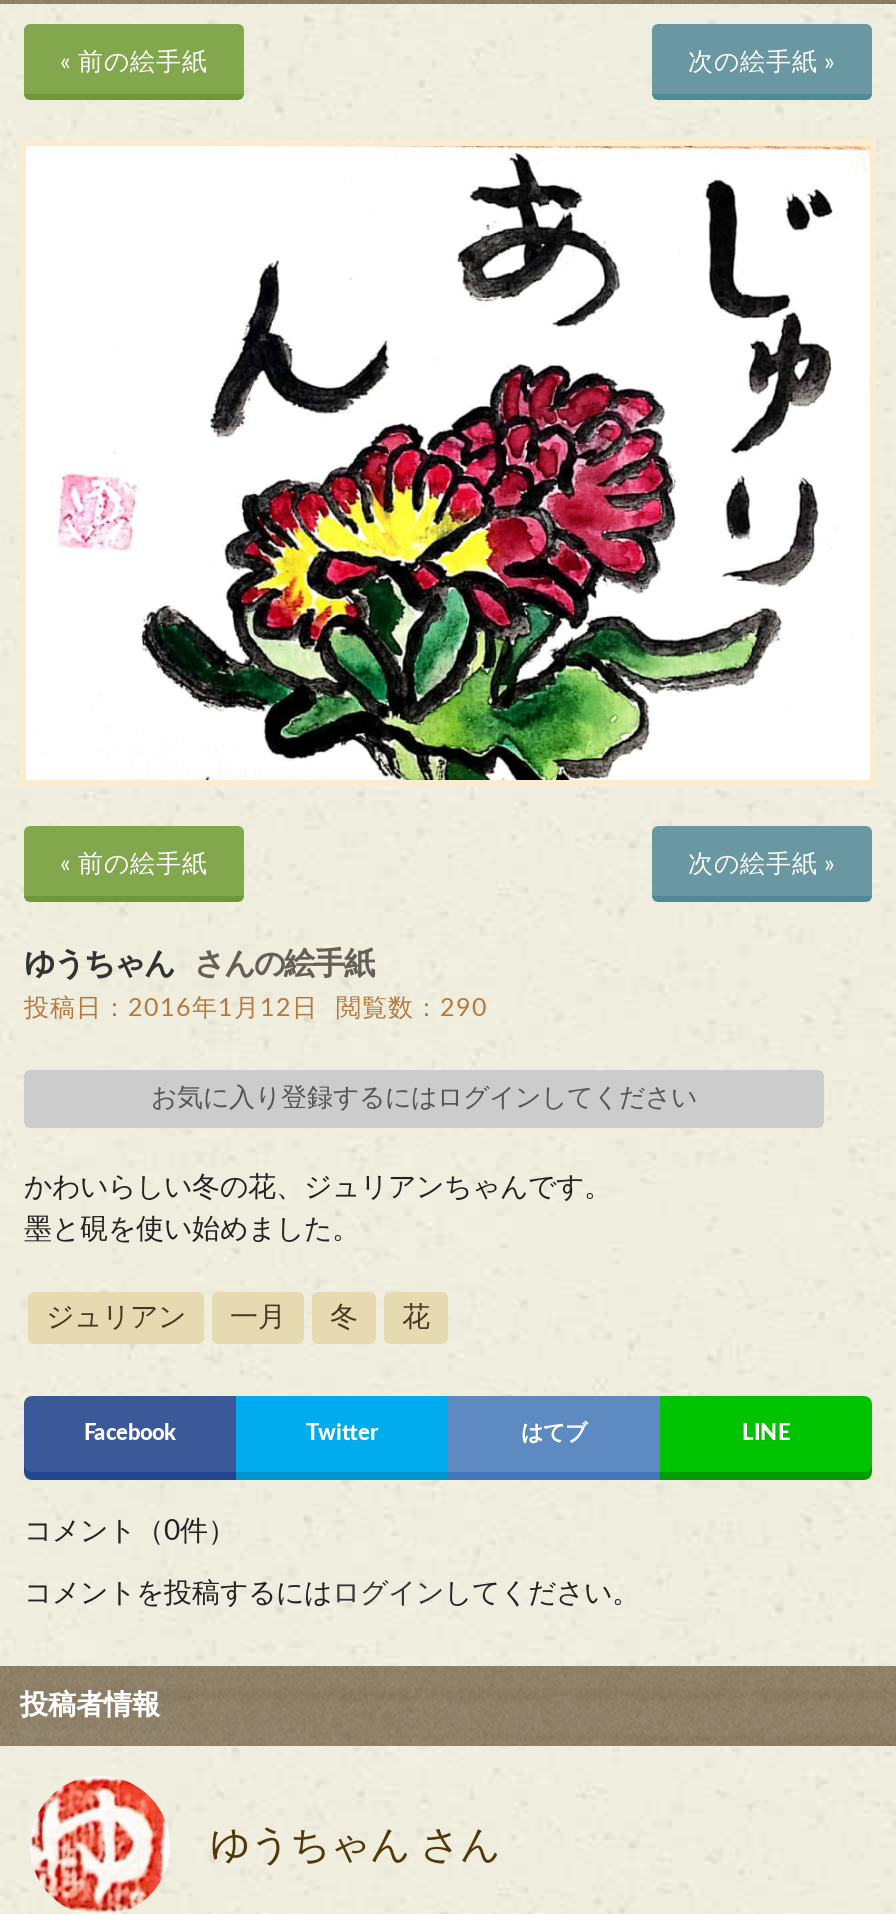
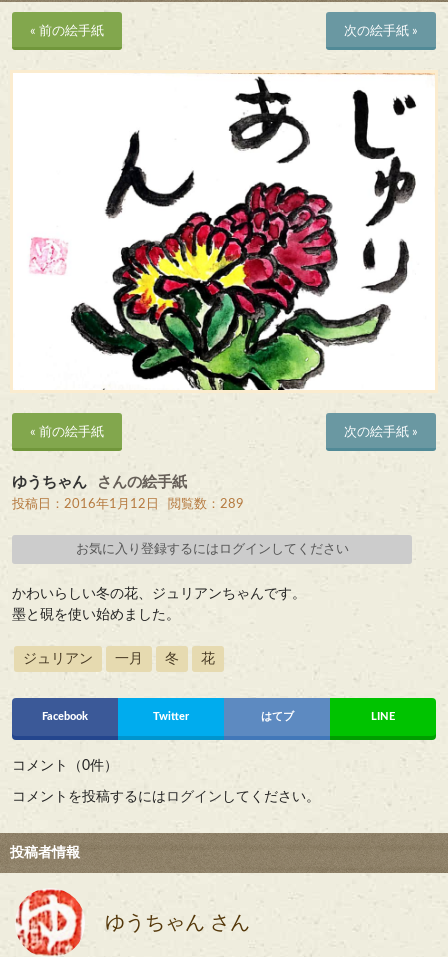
- 投稿日：2016年1月12日 閲覧数：290
+ 投稿日：2016年1月12日 閲覧数：289
